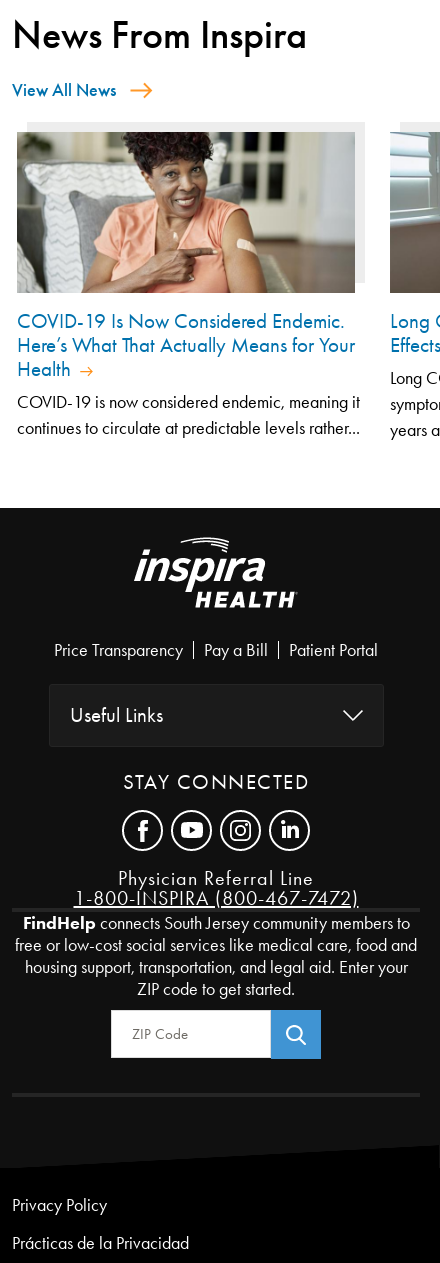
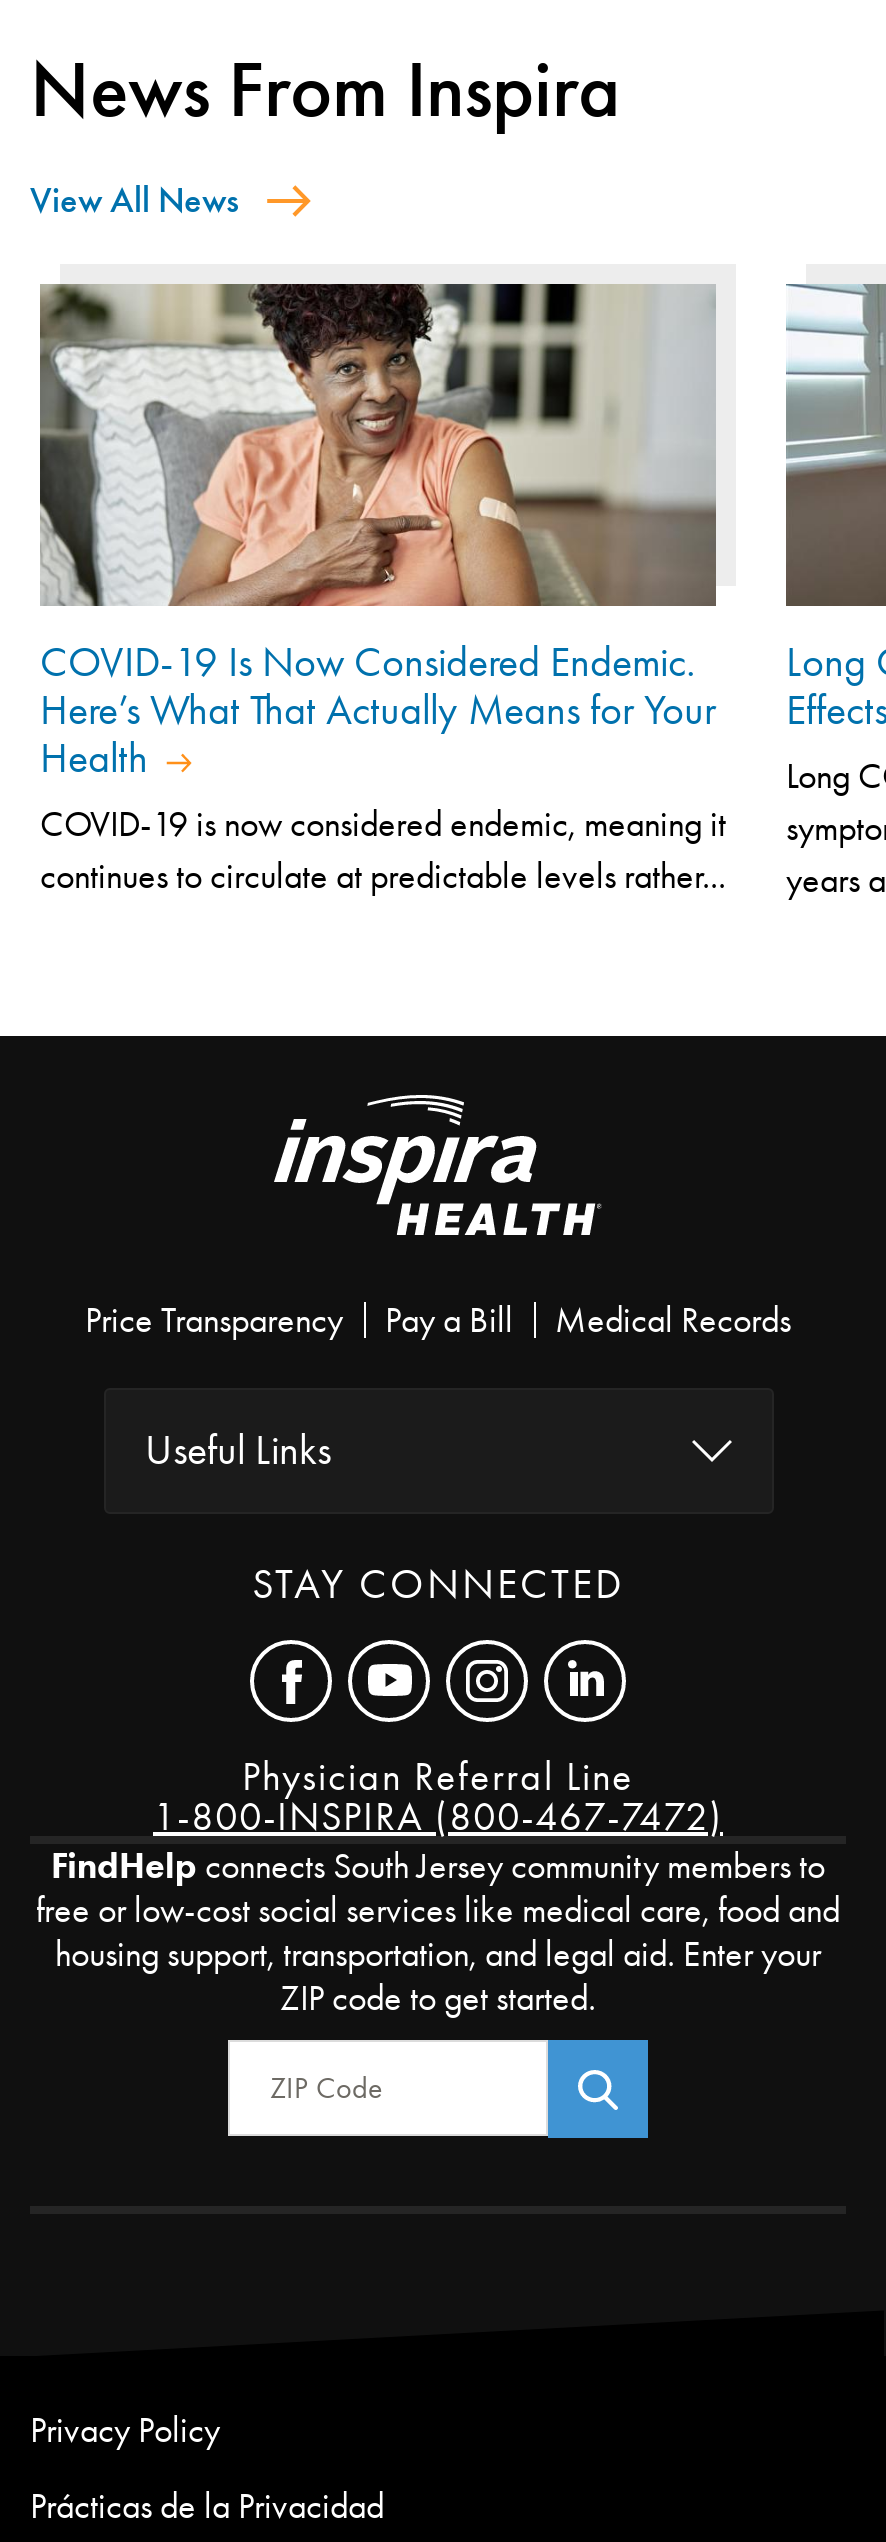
- Patient Portal
+ Medical Records
